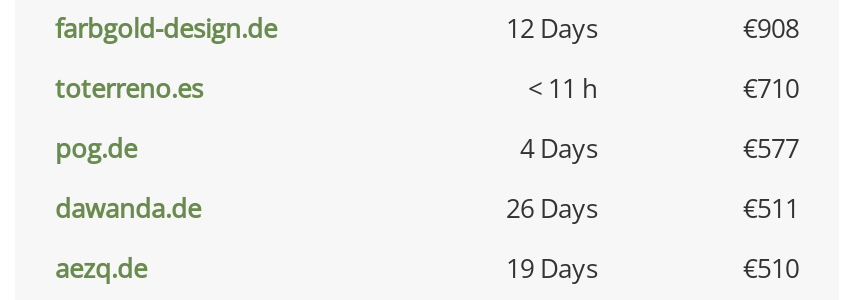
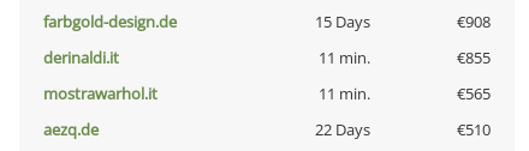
- 12 Days
+ 15 Days

- toterreno.es
- < 11 h
- €710
- pog.de
- 4 Days
- €577
- dawanda.de
- 26 Days
- €511
+ derinaldi.it
+ 11 min.
+ €855
+ mostrawarhol.it
+ 11 min.
+ €565

- 19 Days
+ 22 Days
